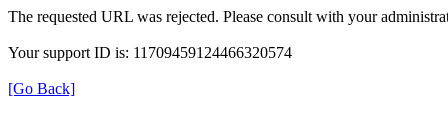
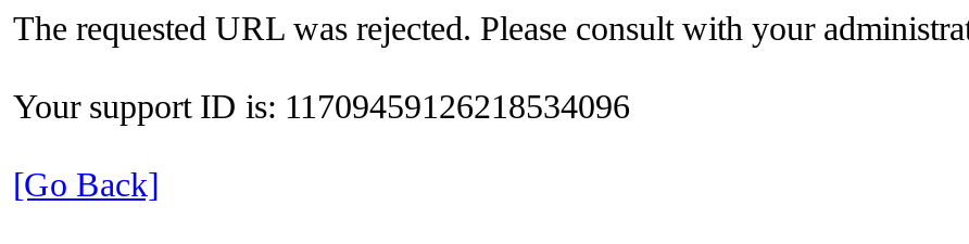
- Your support ID is: 11709459124466320574
+ Your support ID is: 11709459126218534096
